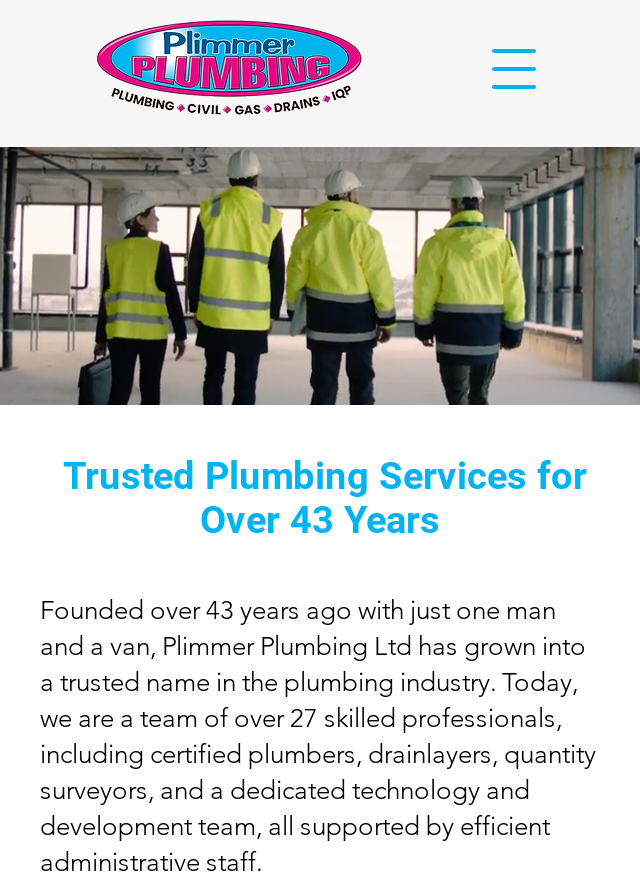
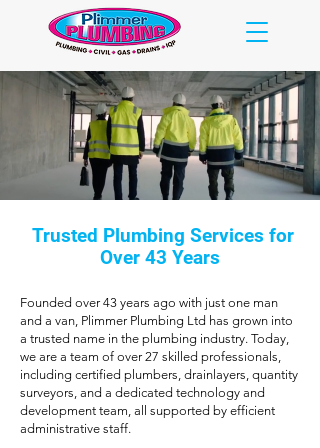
- [image]
+ [image]
